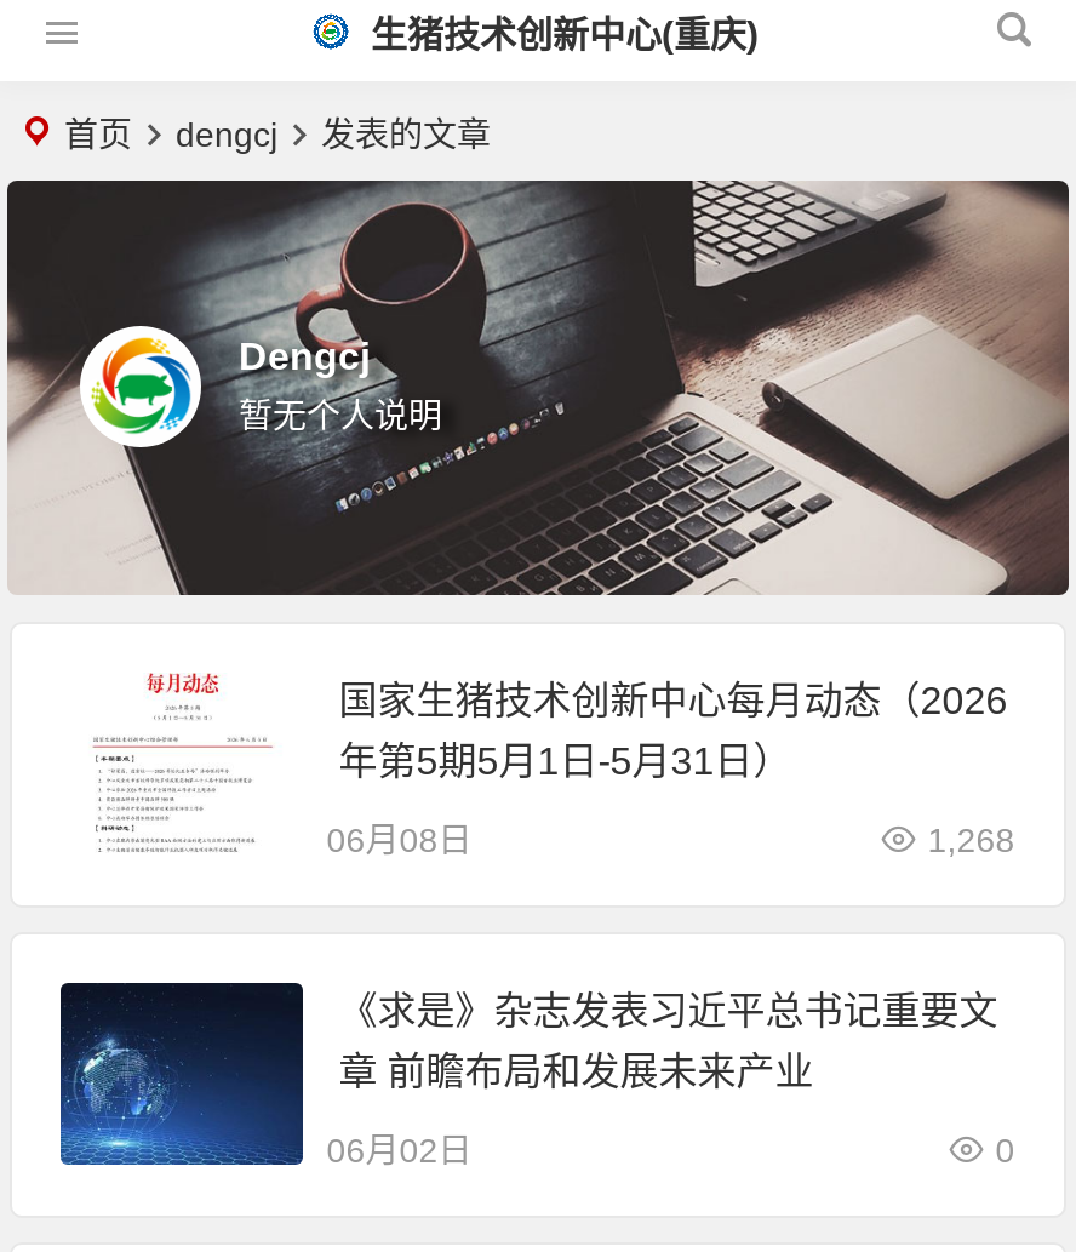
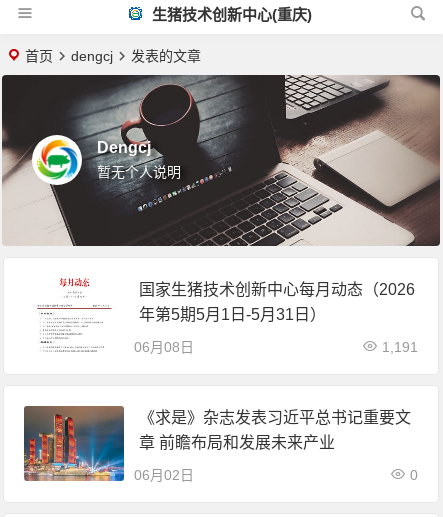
- 1,268
+ 1,191

- [image]
+ [image]
